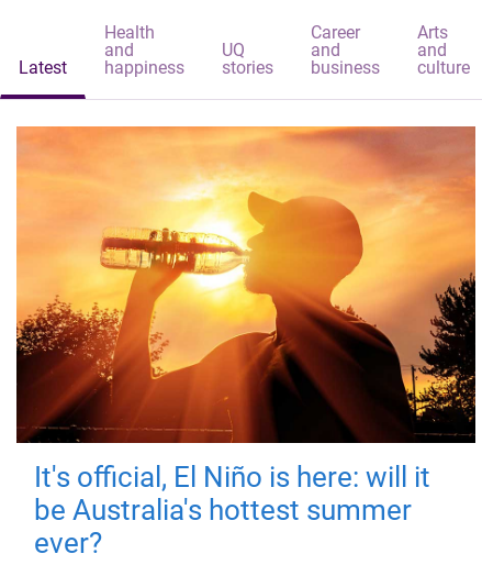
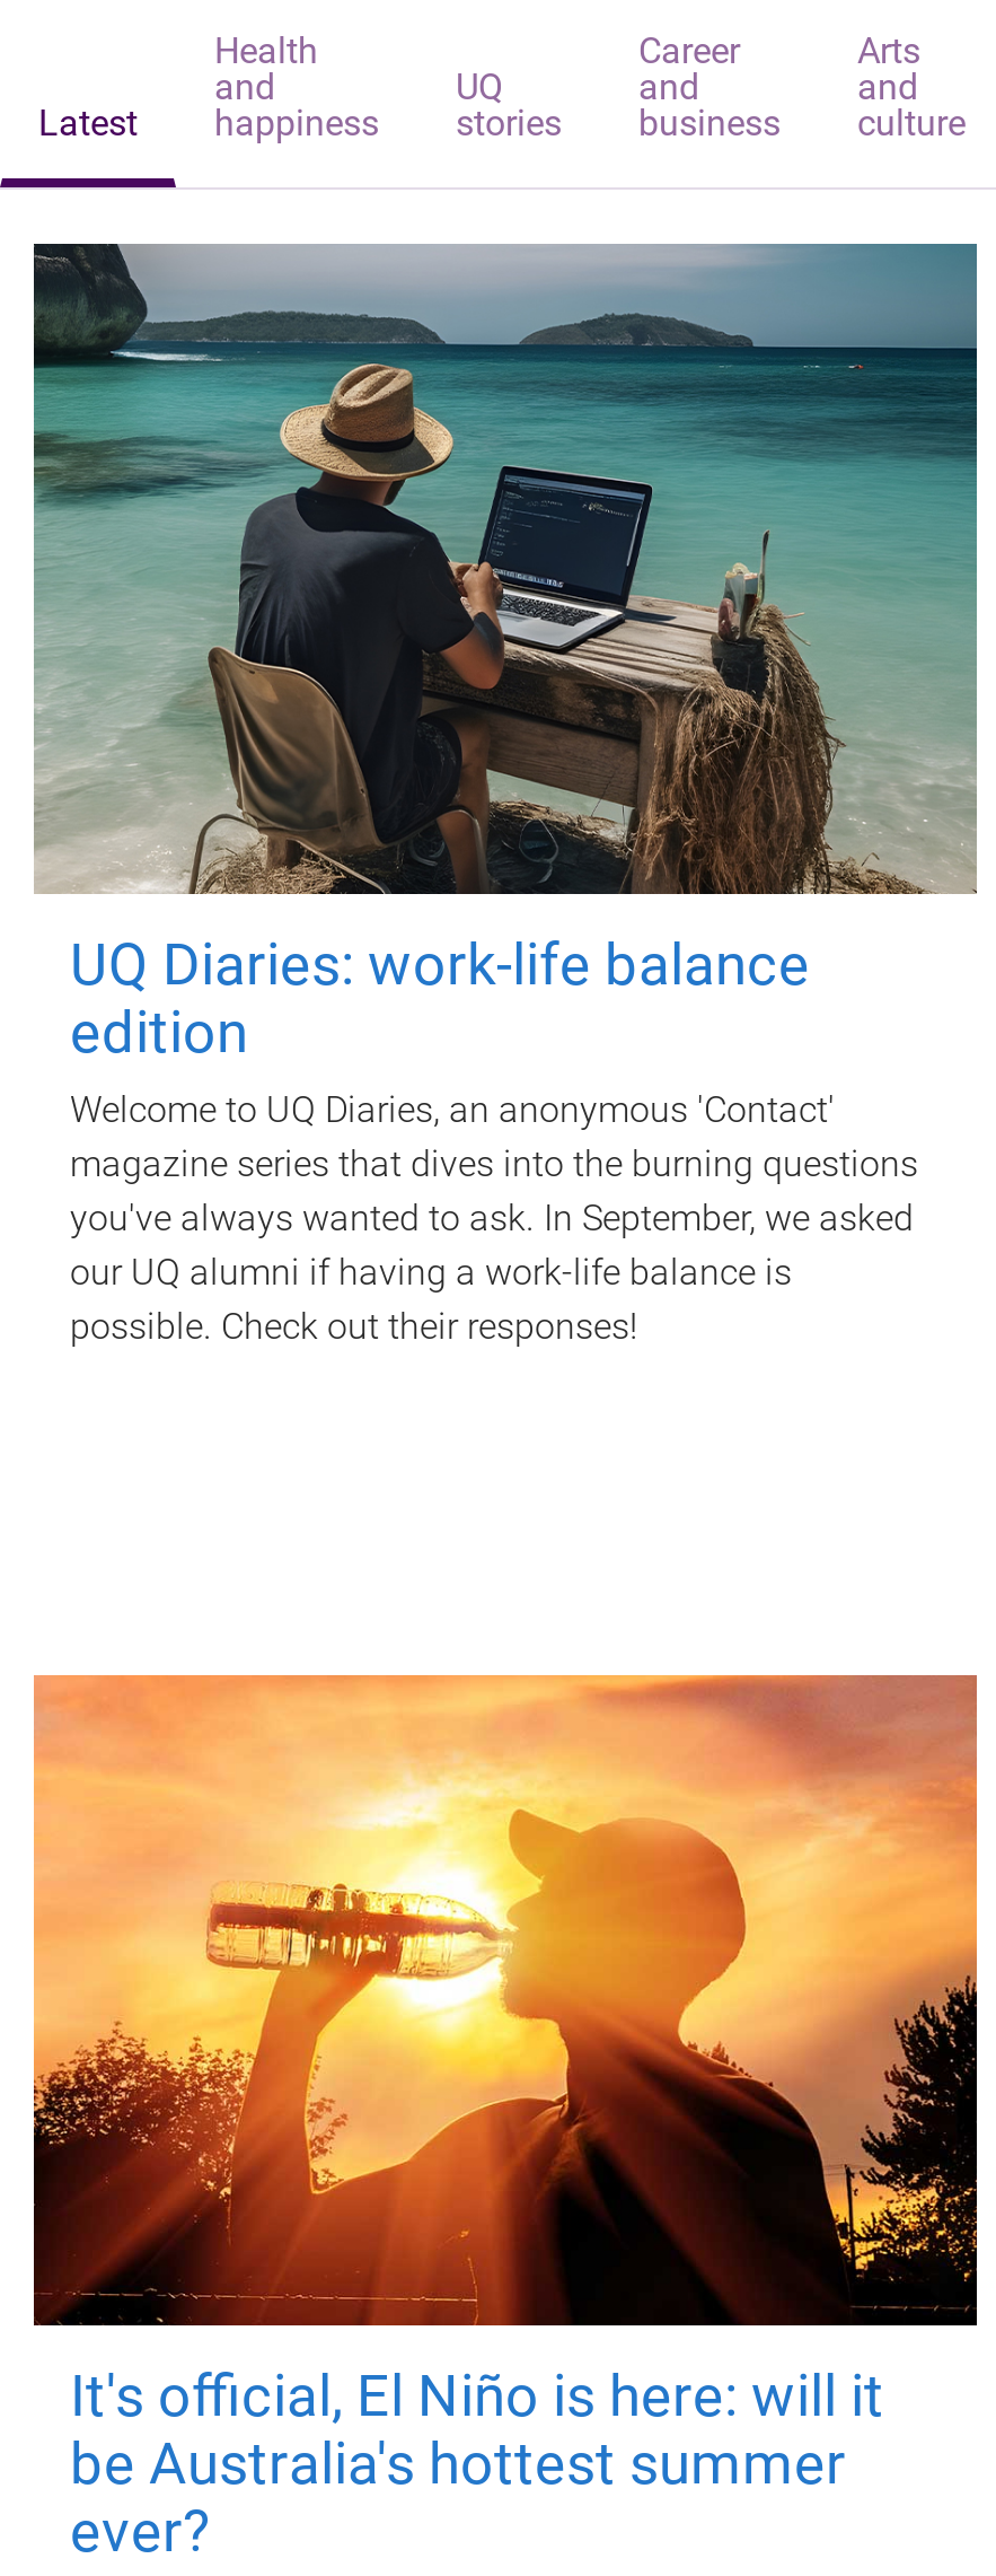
+ [image]
+ UQ Diaries: work-life balance
+ edition
+ Welcome to UQ Diaries, an anonymous 'Contact'
+ magazine series that dives into the burning questions
+ you've always wanted to ask. In September, we asked
+ our UQ alumni if having a work-life balance is
+ possible. Check out their responses!
